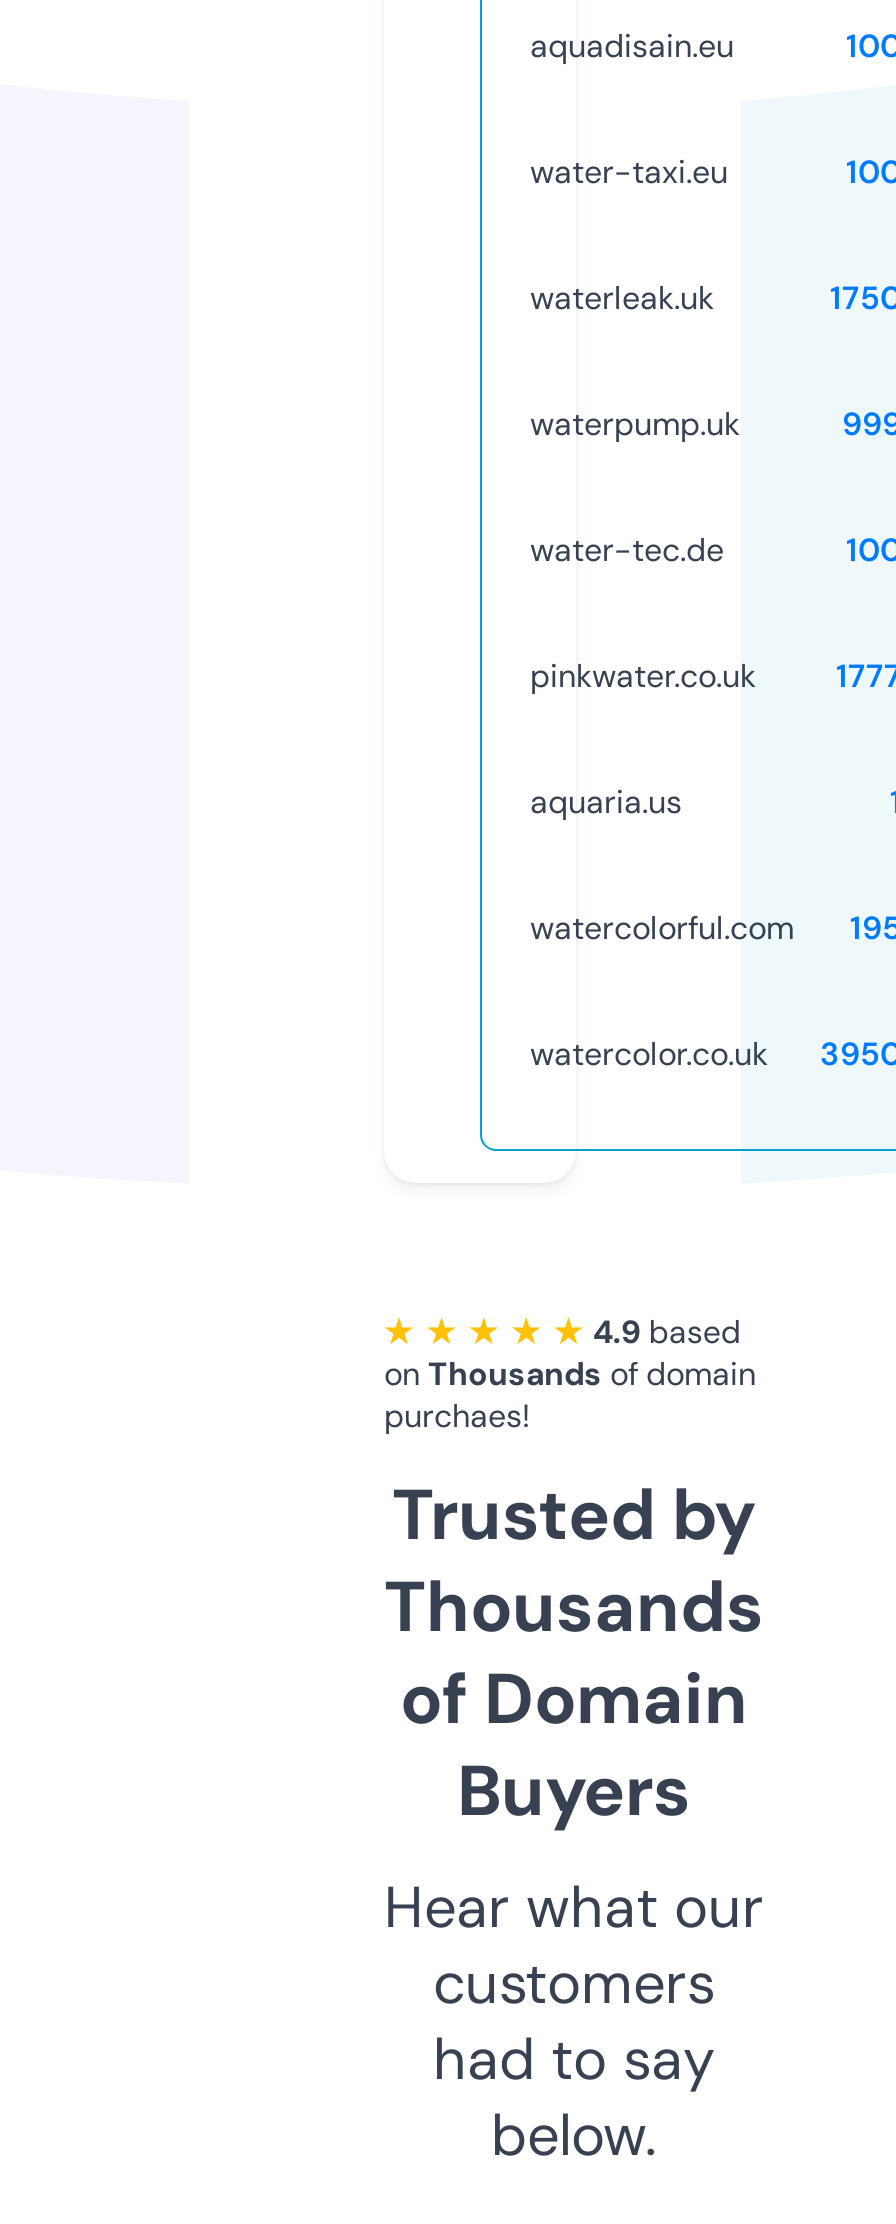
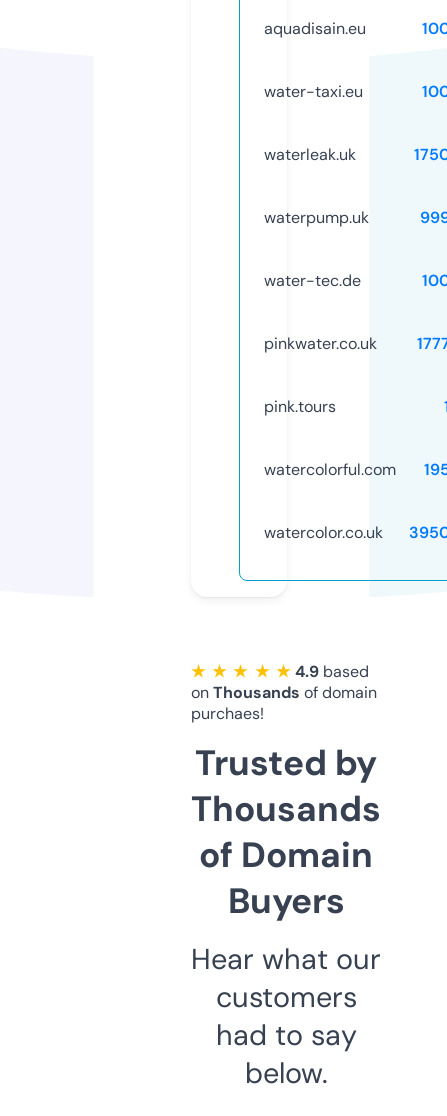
- aquaria.us
+ pink.tours
